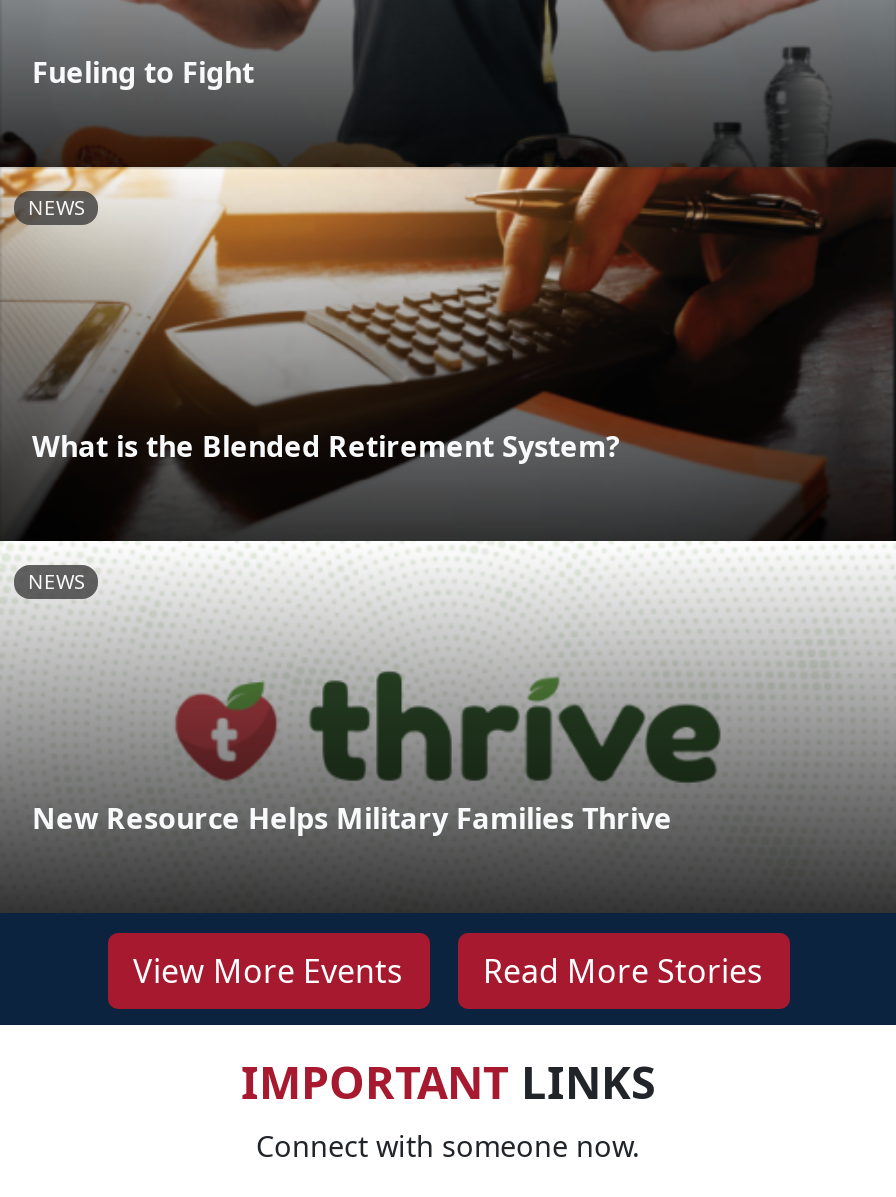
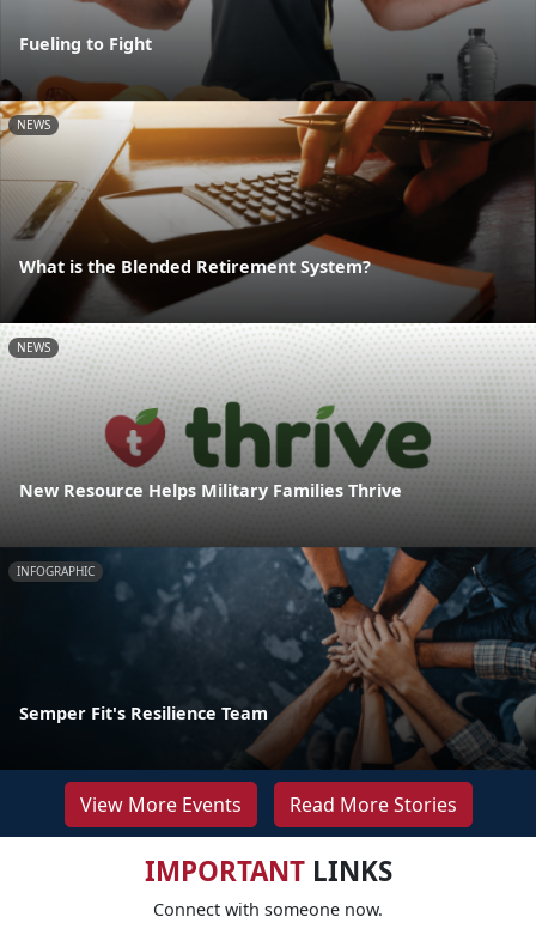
+ [image]
+ INFOGRAPHIC

+ Semper Fit's Resilience Team
